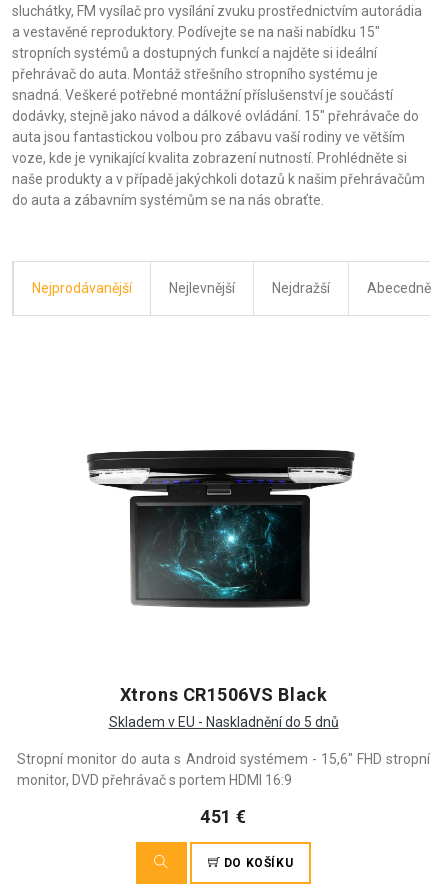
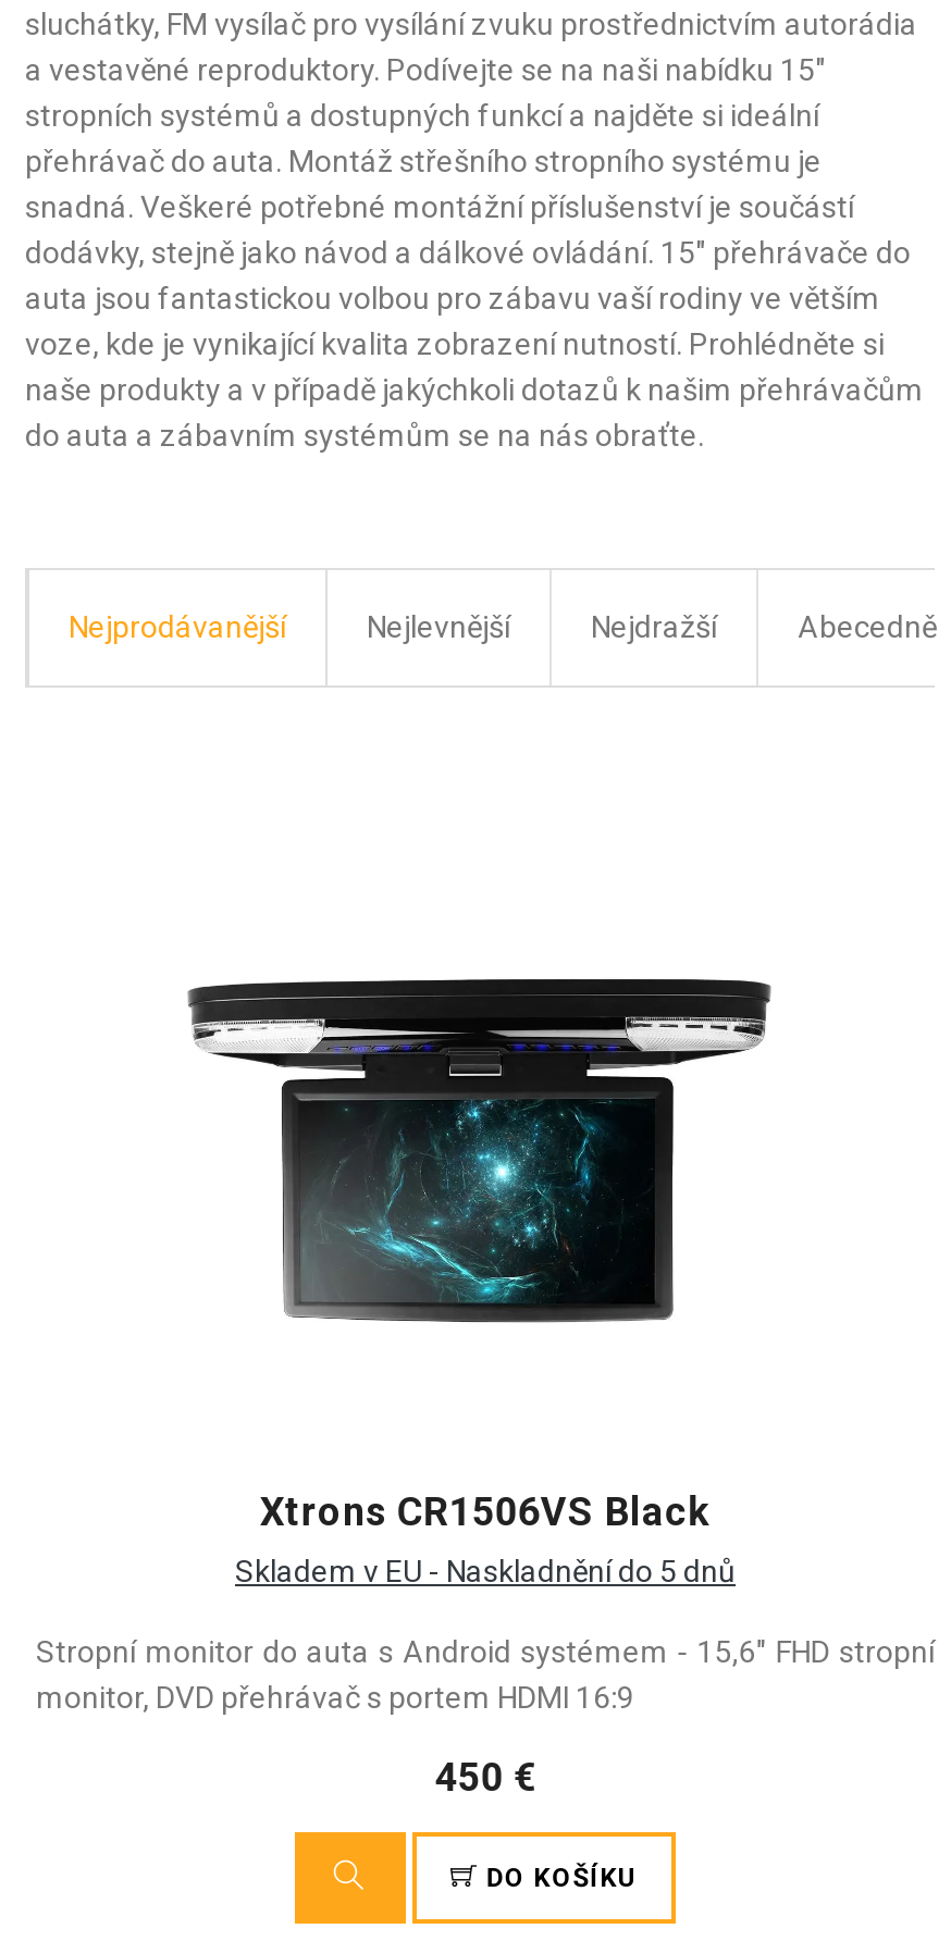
- 451 €
+ 450 €
